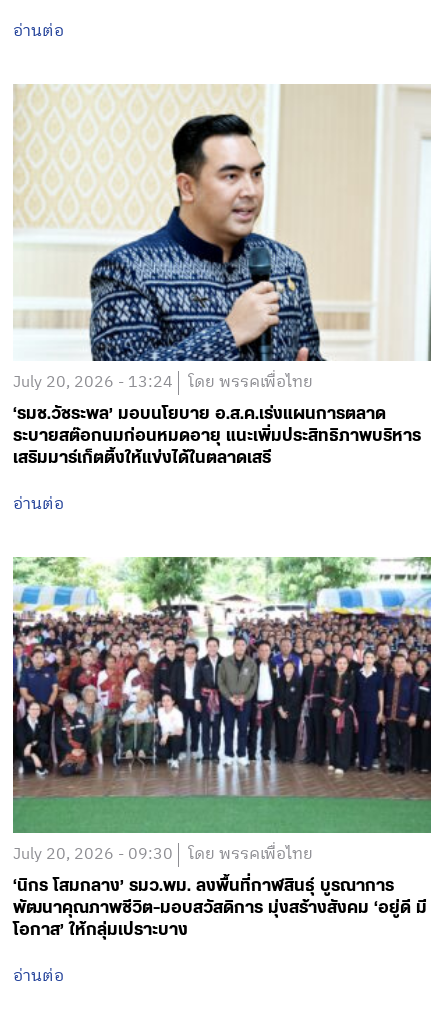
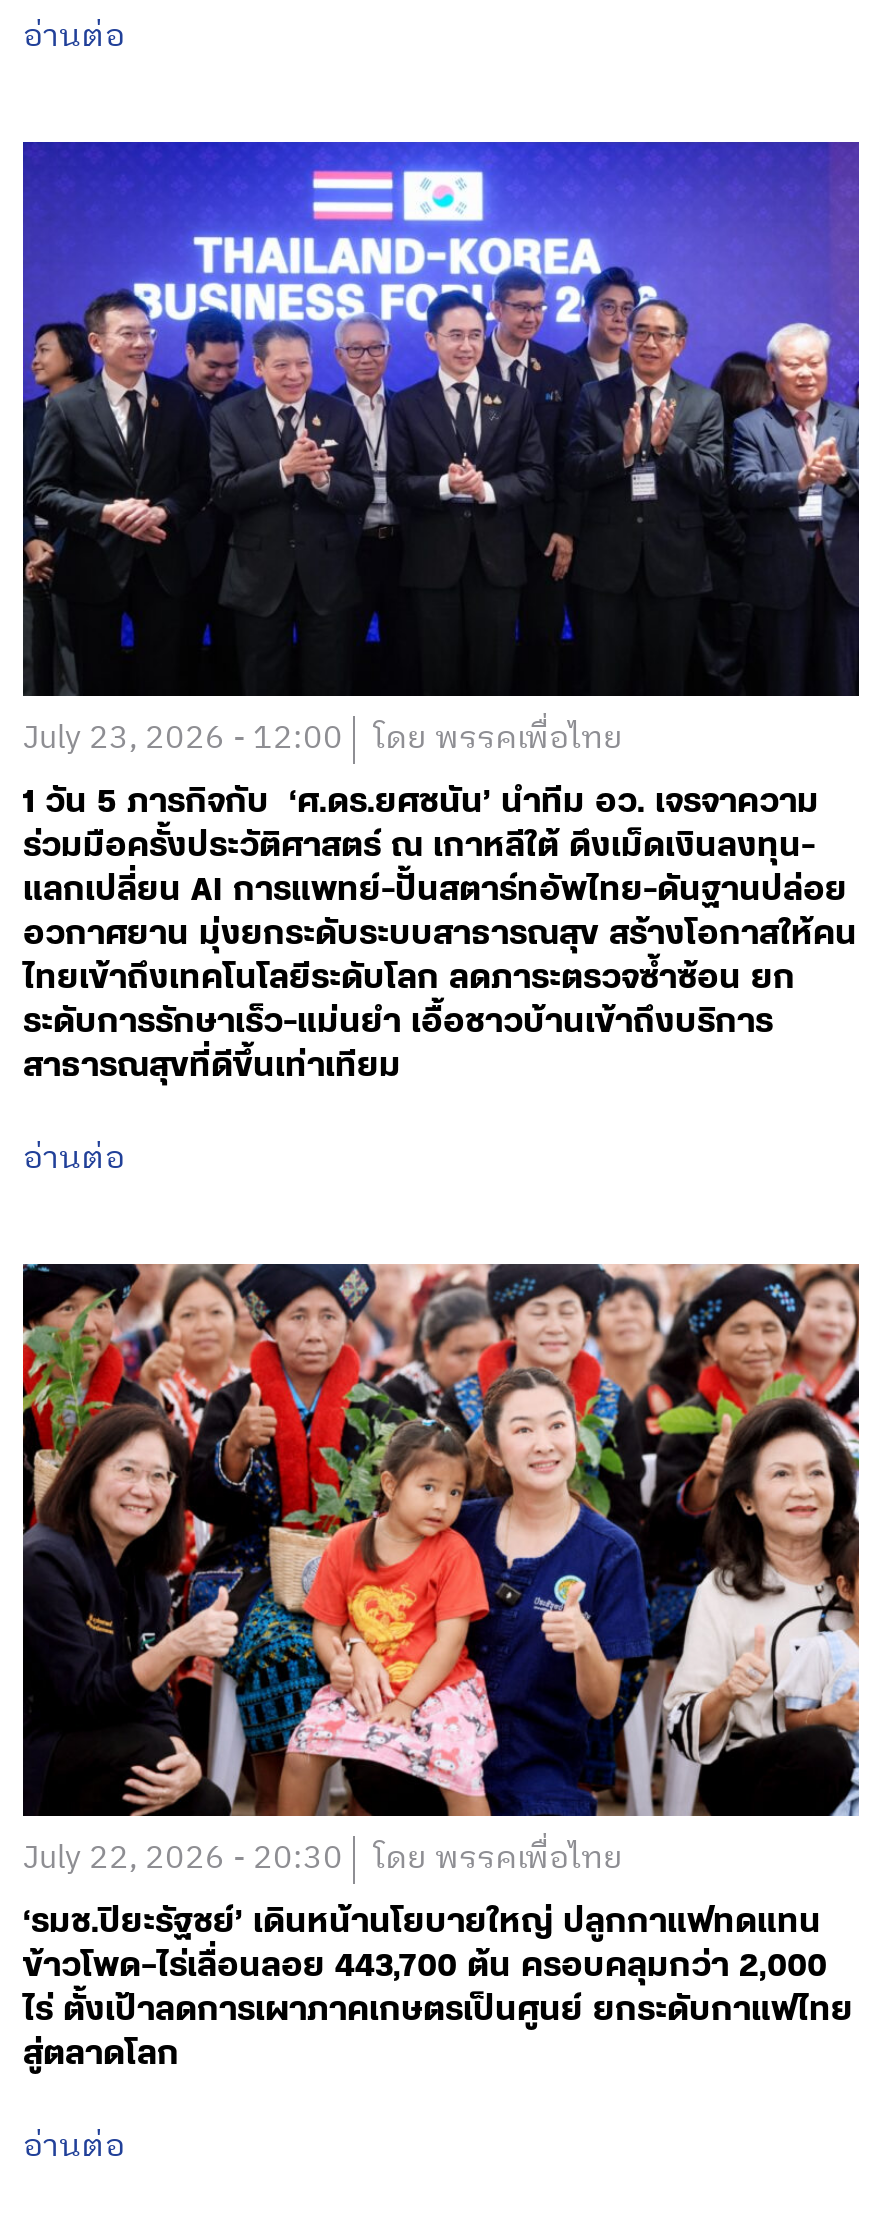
- [image]
- July 20, 2026 - 13:24 โดย พรรคเพื่อไทย
- ‘รมช.วัชระพล’ มอบนโยบาย อ.ส.ค.เร่งแผนการตลาด
- ระบายสต๊อกนมก่อนหมดอายุ แนะเพิ่มประสิทธิภาพบริหาร
- เสริมมาร์เก็ตติ้งให้แข่งได้ในตลาดเสรี
+ [image]
+ July 23, 2026 - 12:00 โดย พรรคเพื่อไทย
+ 1 วัน 5 ภารกิจกับ ‘ศ.ดร.ยศชนัน’ นำทีม อว. เจรจาความ
+ ร่วมมือครั้งประวัติศาสตร์ ณ เกาหลีใต้ ดึงเม็ดเงินลงทุน-
+ แลกเปลี่ยน AI การแพทย์-ปั้นสตาร์ทอัพไทย-ดันฐานปล่อย
+ อวกาศยาน มุ่งยกระดับระบบสาธารณสุข สร้างโอกาสให้คน
+ ไทยเข้าถึงเทคโนโลยีระดับโลก ลดภาระตรวจซ้ำซ้อน ยก
+ ระดับการรักษาเร็ว-แม่นยำ เอื้อชาวบ้านเข้าถึงบริการ
+ สาธารณสุขที่ดีขึ้นเท่าเทียม

- [image]
- July 20, 2026 - 09:30 โดย พรรคเพื่อไทย
- ‘นิกร โสมกลาง’ รมว.พม. ลงพื้นที่กาฬสินธุ์ บูรณาการ
- พัฒนาคุณภาพชีวิต-มอบสวัสดิการ มุ่งสร้างสังคม ‘อยู่ดี มี
- โอกาส’ ให้กลุ่มเปราะบาง
+ [image]
+ July 22, 2026 - 20:30 โดย พรรคเพื่อไทย
+ ‘รมช.ปิยะรัฐชย์’ เดินหน้านโยบายใหญ่ ปลูกกาแฟทดแทน
+ ข้าวโพด–ไร่เลื่อนลอย 443,700 ต้น ครอบคลุมกว่า 2,000
+ ไร่ ตั้งเป้าลดการเผาภาคเกษตรเป็นศูนย์ ยกระดับกาแฟไทย
+ สู่ตลาดโลก
